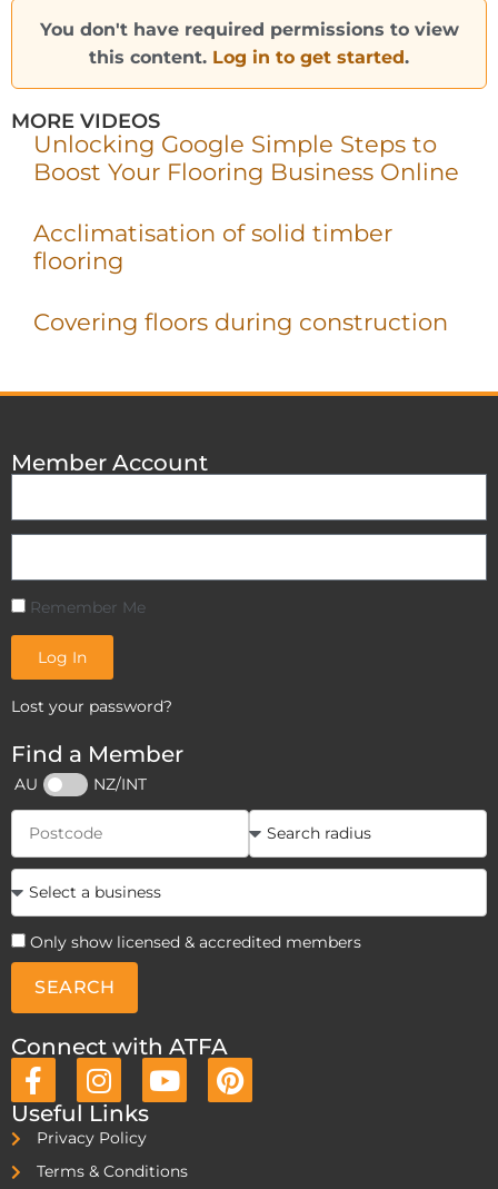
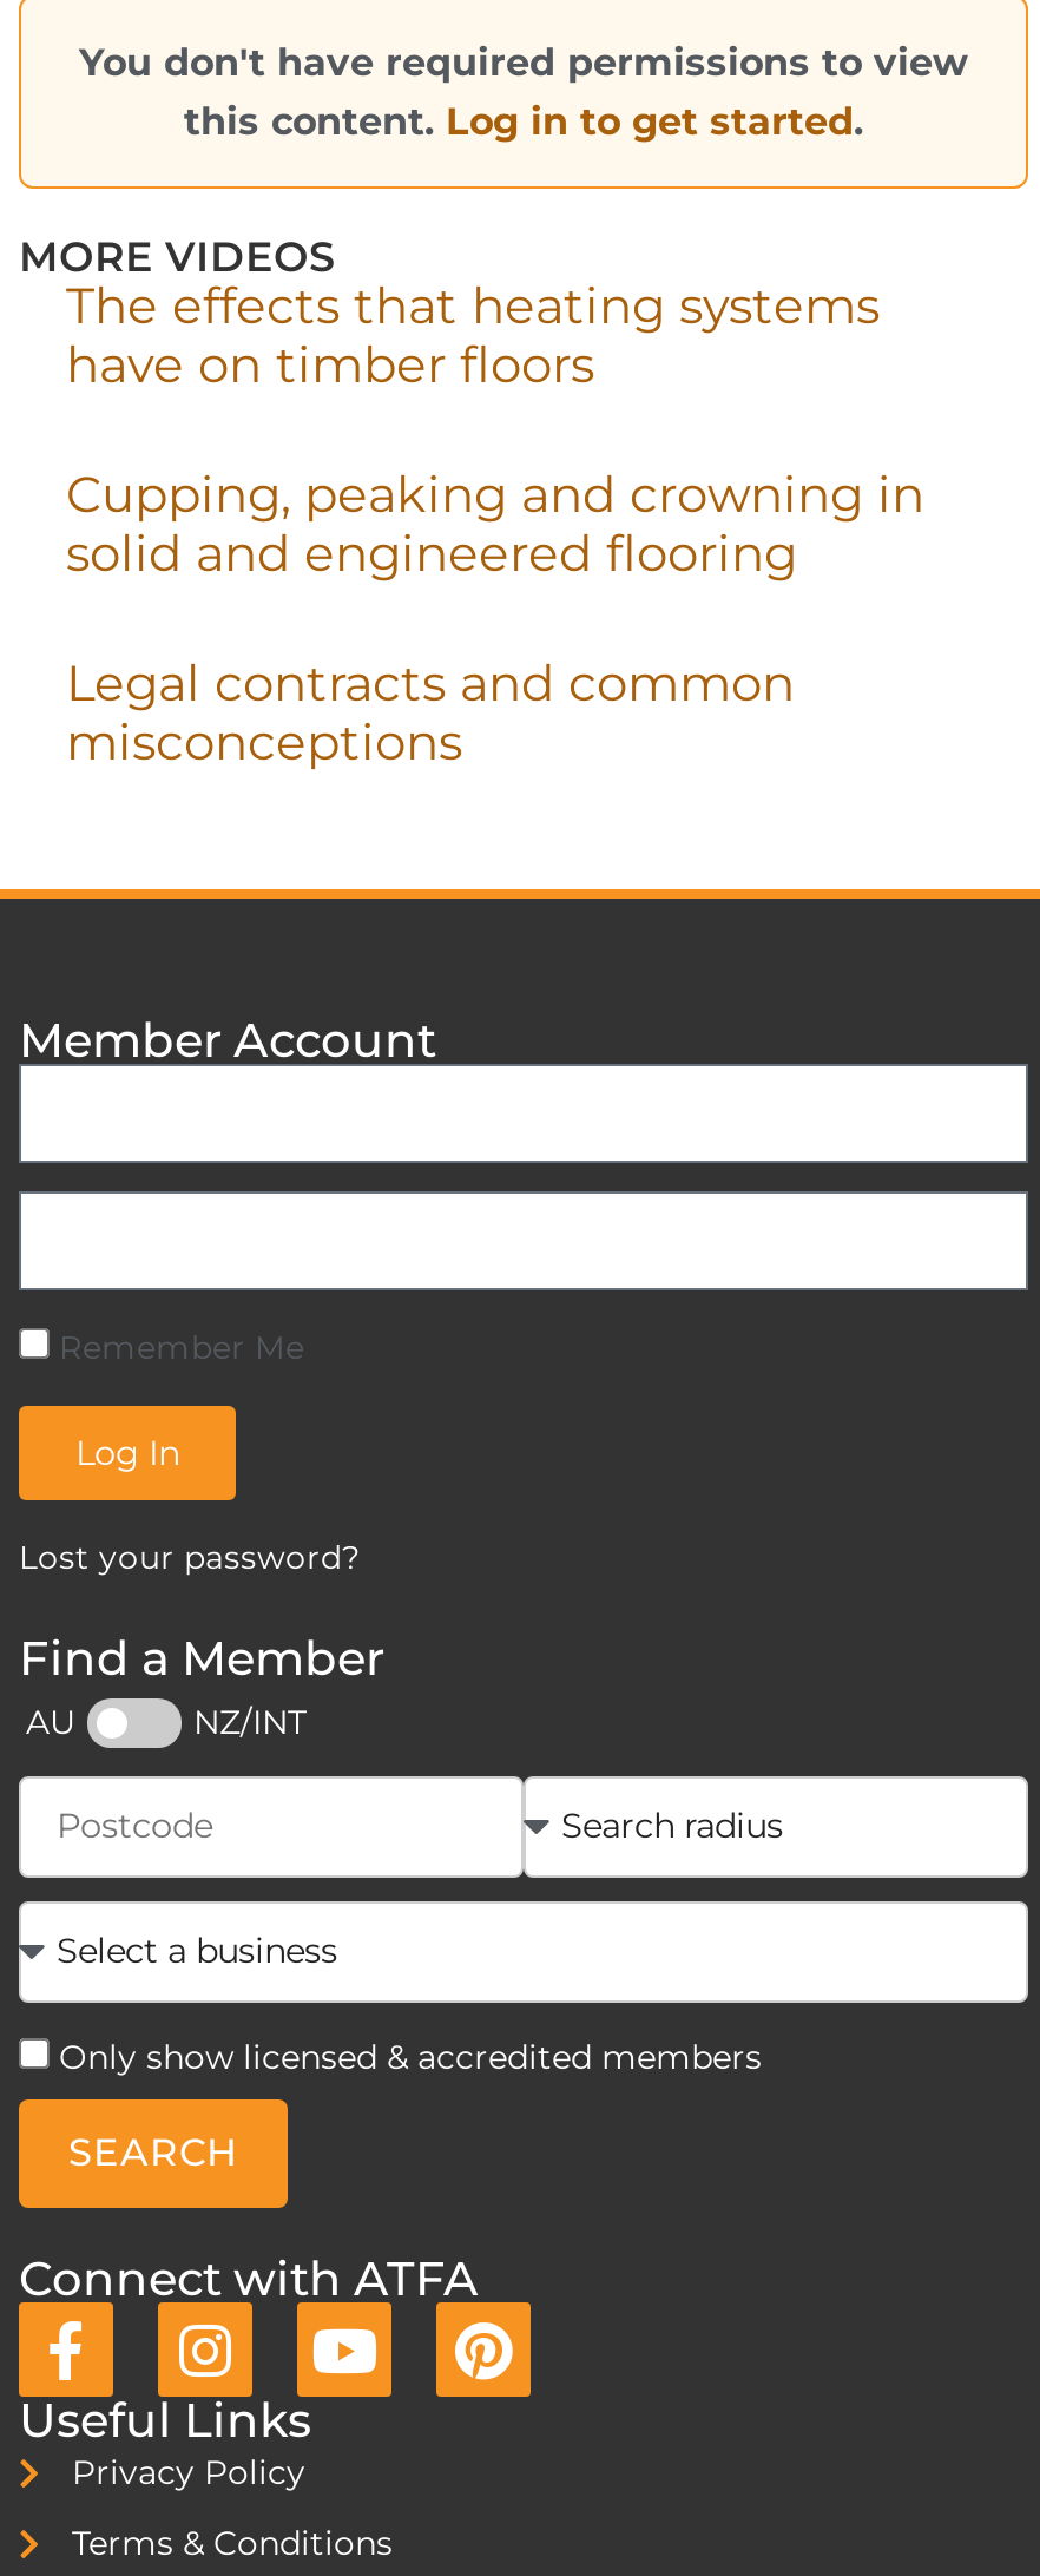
- Unlocking Google Simple Steps to
- Boost Your Flooring Business Online
+ The effects that heating systems
+ have on timber floors

- Acclimatisation of solid timber
- flooring
+ Cupping, peaking and crowning in
+ solid and engineered flooring

- Covering floors during construction
+ Legal contracts and common
+ misconceptions
